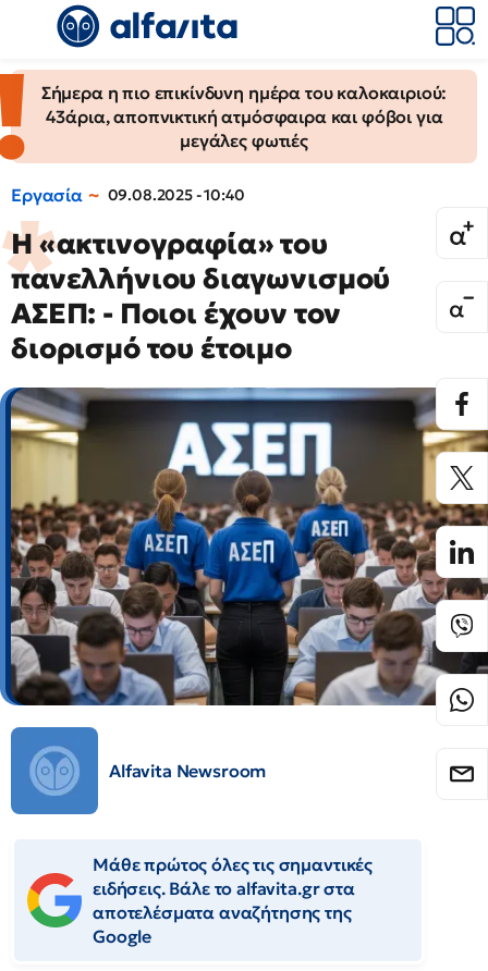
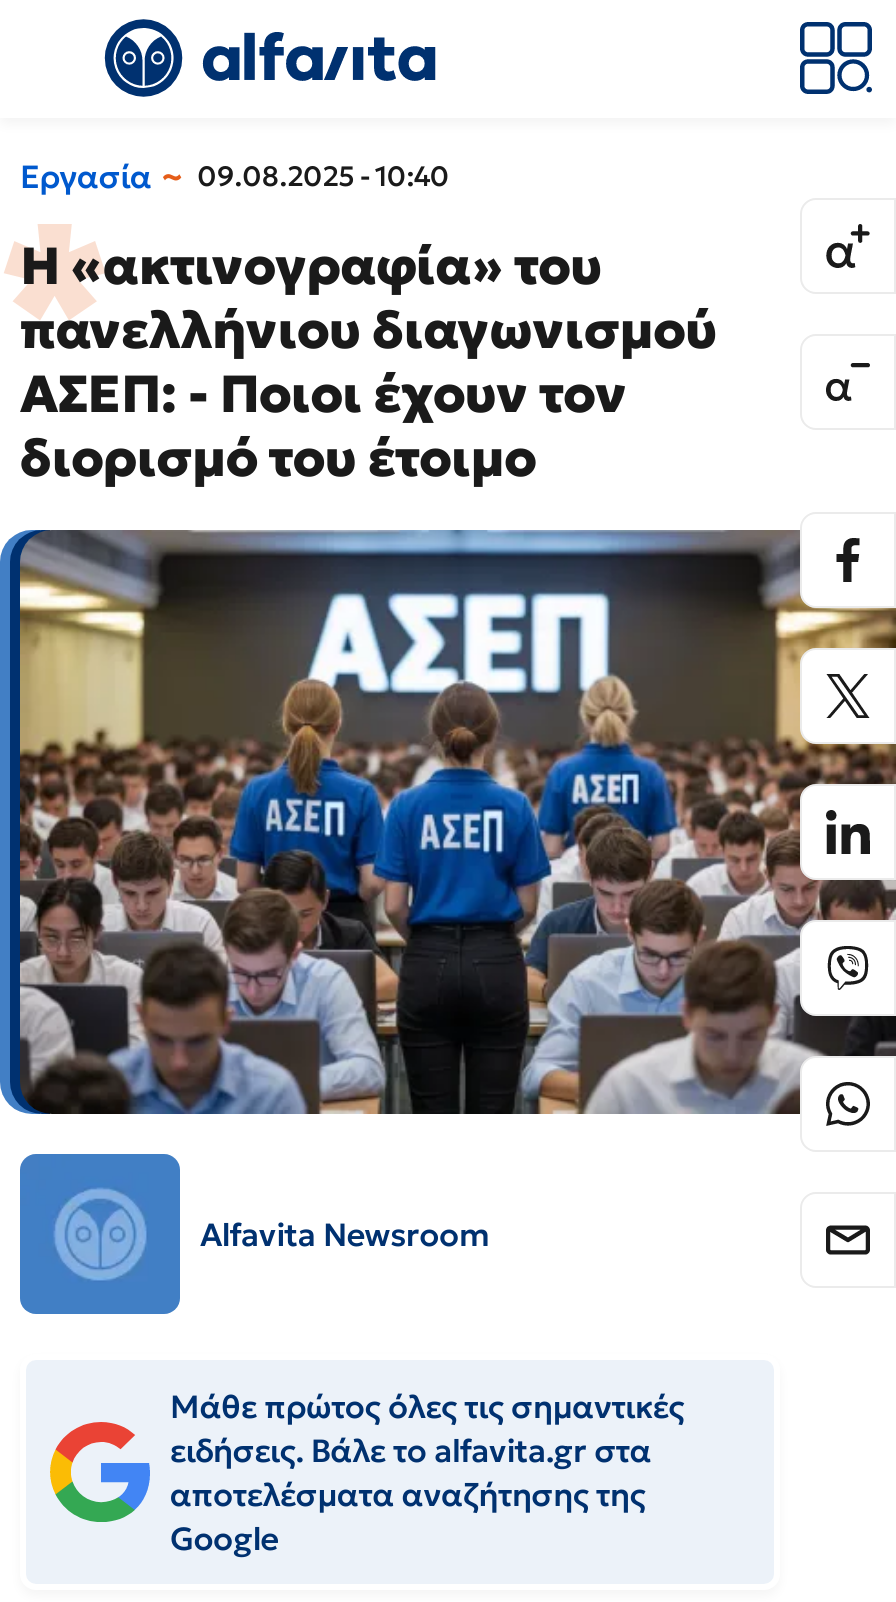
- [image]
- Σήμερα η πιο επικίνδυνη ημέρα του καλοκαιριού:
- 43άρια, αποπνικτική ατμόσφαιρα και φόβοι για
- μεγάλες φωτιές
